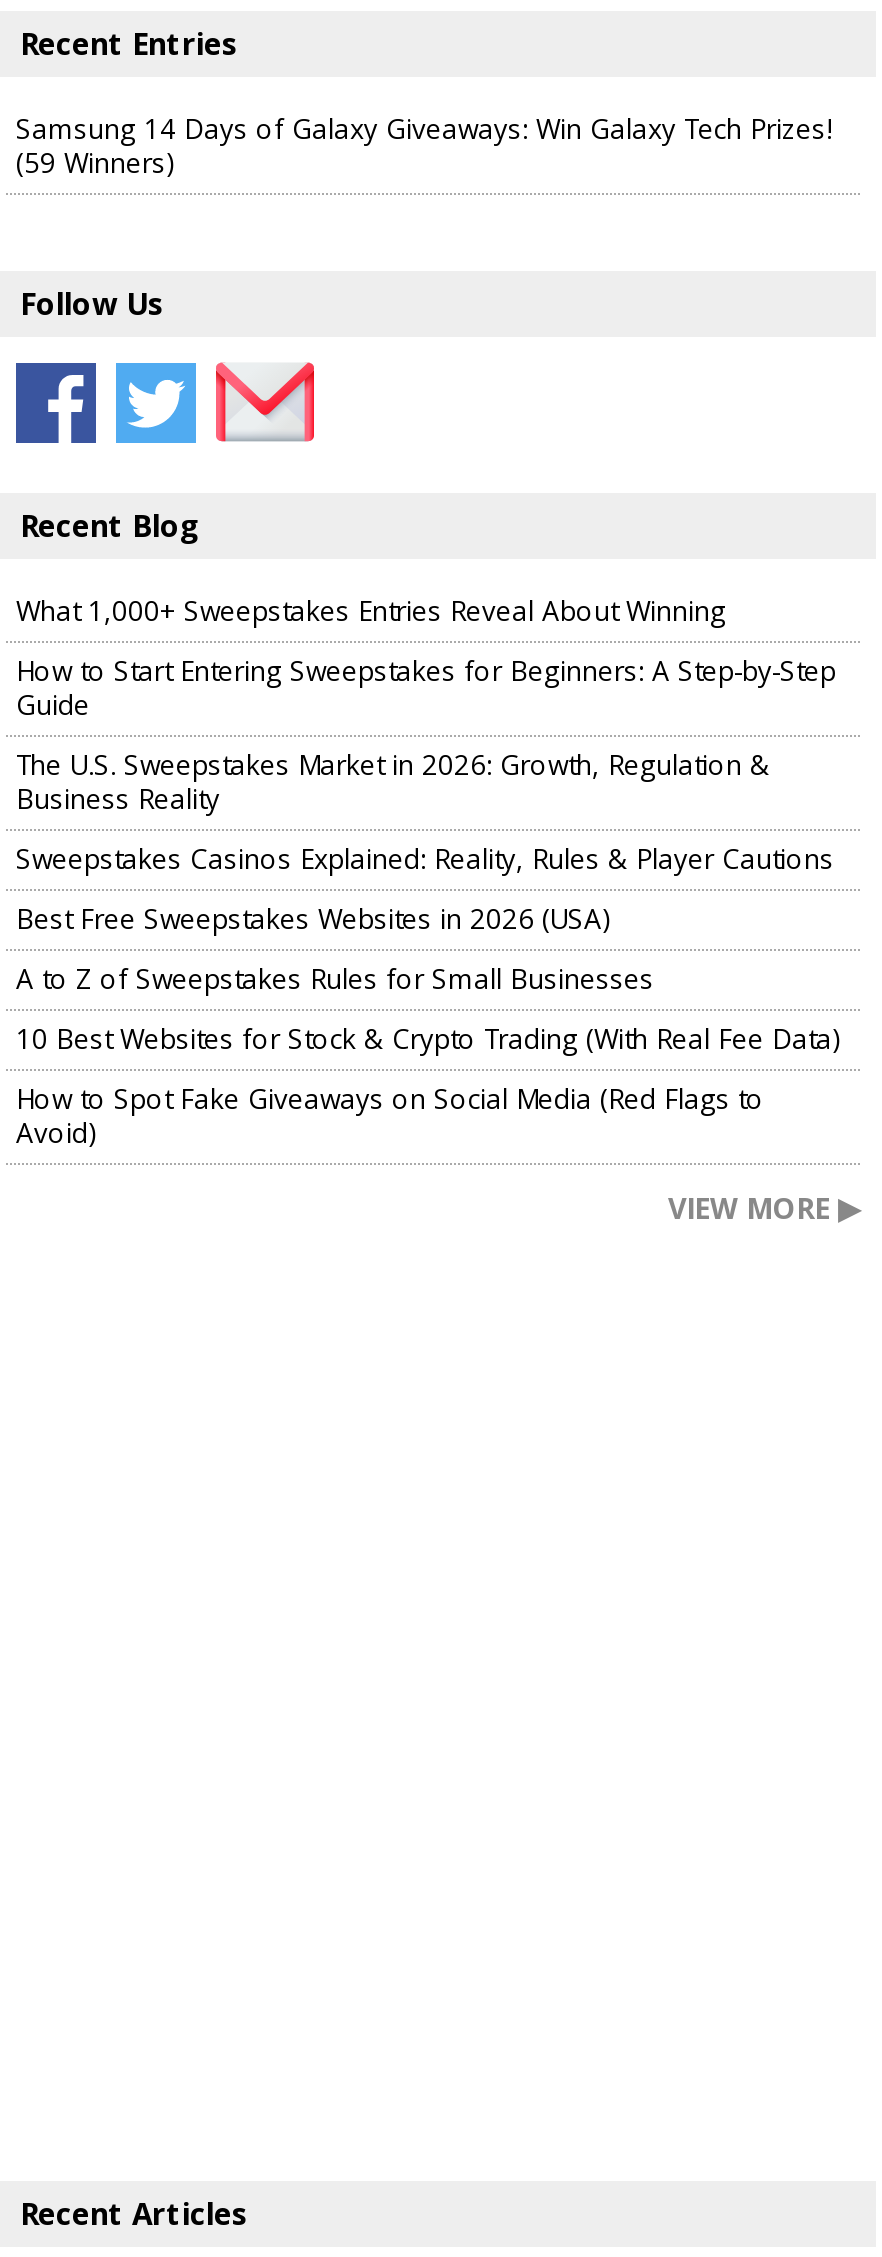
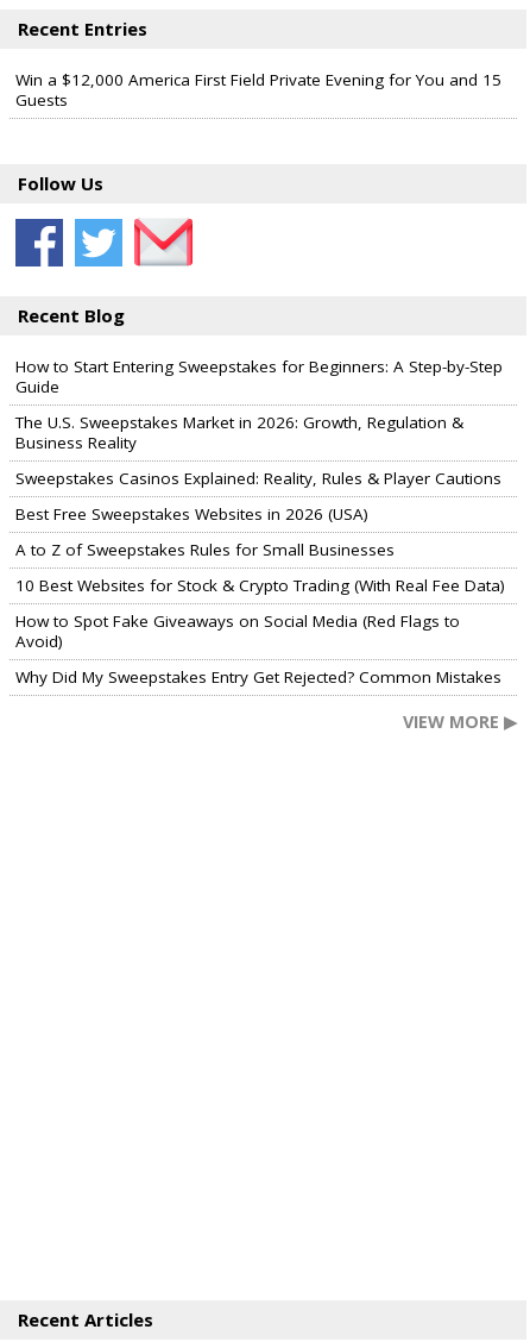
- Samsung 14 Days of Galaxy Giveaways: Win Galaxy Tech Prizes!
- (59 Winners)
+ Win a $12,000 America First Field Private Evening for You and 15
+ Guests

- What 1,000+ Sweepstakes Entries Reveal About Winning

moved up: How to Start Entering Sweepstakes for Beginners: A Step-by-Step | Guide | The U.S. Sweepstakes Market in 2026: Growth, Regulation & | ... | How to Spot Fake Giveaways on Social Media (Red Flags to | Avoid)

+ Why Did My Sweepstakes Entry Get Rejected? Common Mistakes
